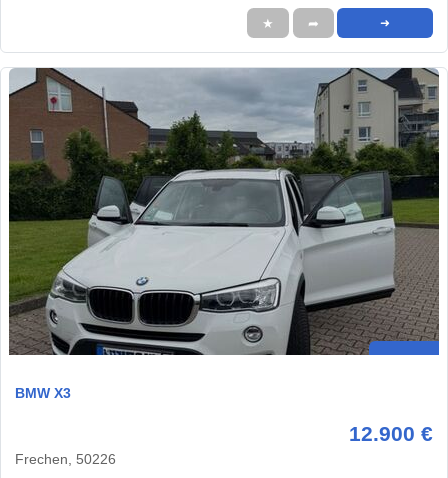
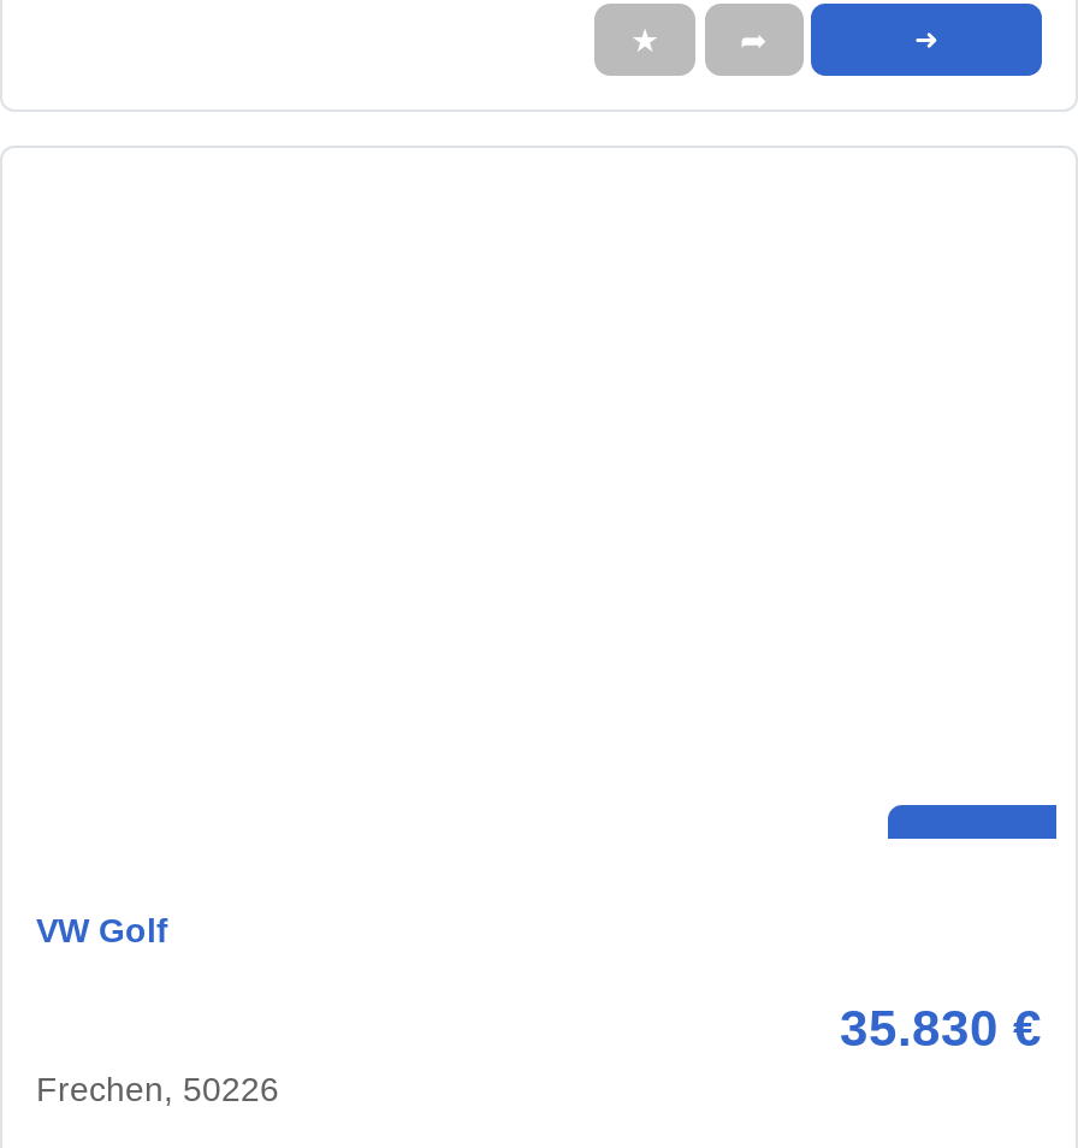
- [image]

- BMW X3
+ VW Golf

- 12.900 €
+ 35.830 €
